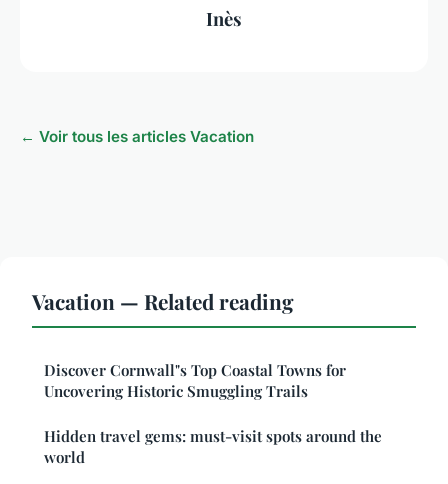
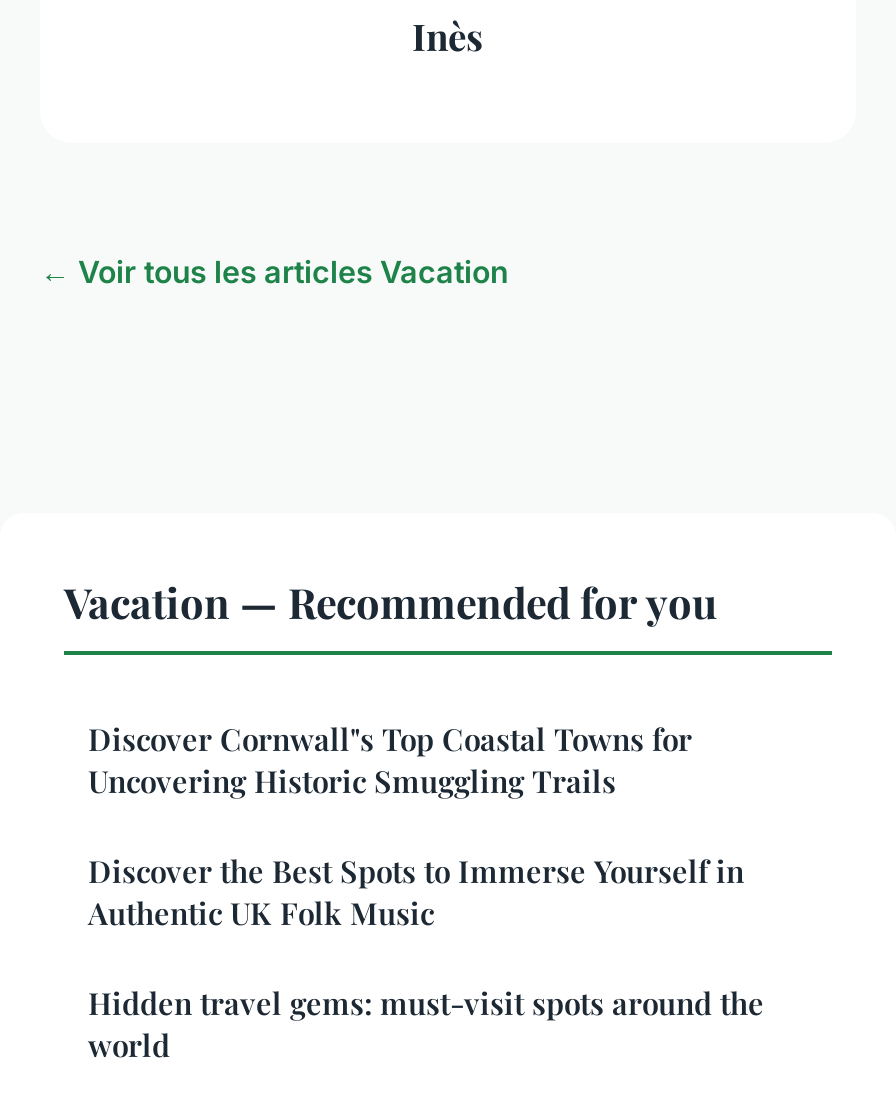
- Vacation — Related reading
+ Vacation — Recommended for you

+ Discover the Best Spots to Immerse Yourself in
+ Authentic UK Folk Music
